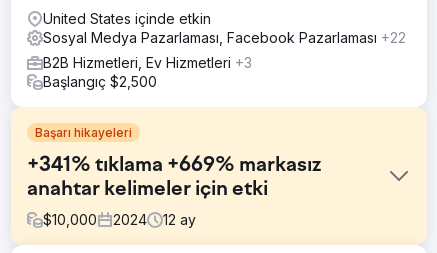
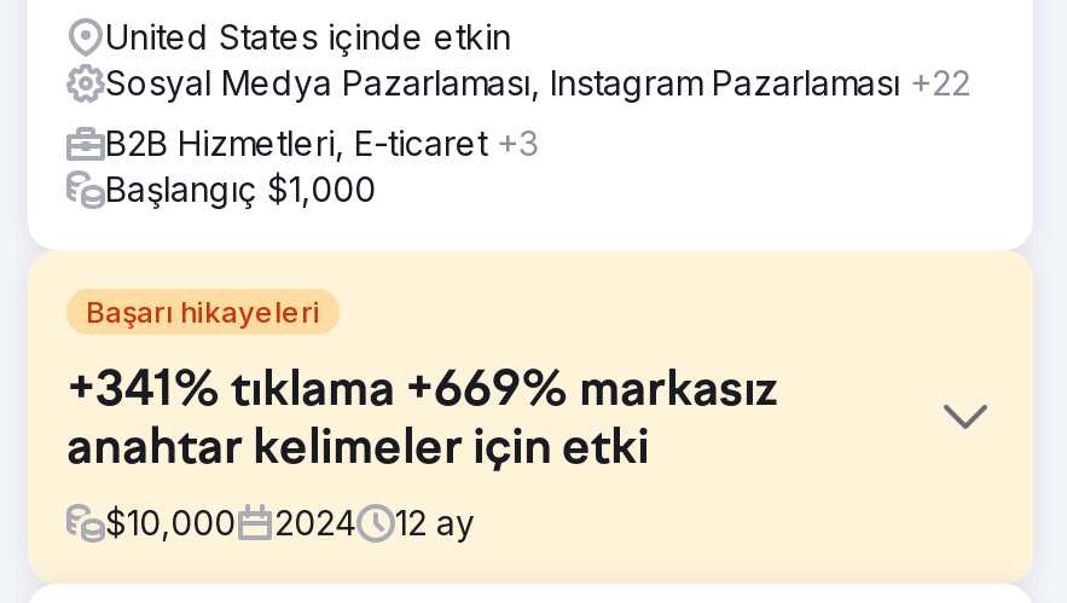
- Sosyal Medya Pazarlaması, Facebook Pazarlaması +22
+ Sosyal Medya Pazarlaması, Instagram Pazarlaması +22

- B2B Hizmetleri, Ev Hizmetleri +3
- Başlangıç $2,500
+ B2B Hizmetleri, E-ticaret +3
+ Başlangıç $1,000
